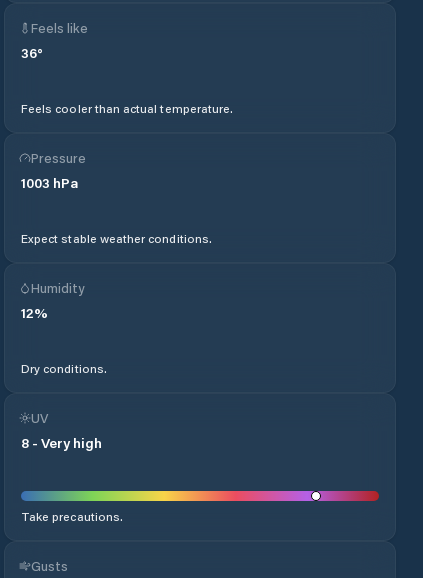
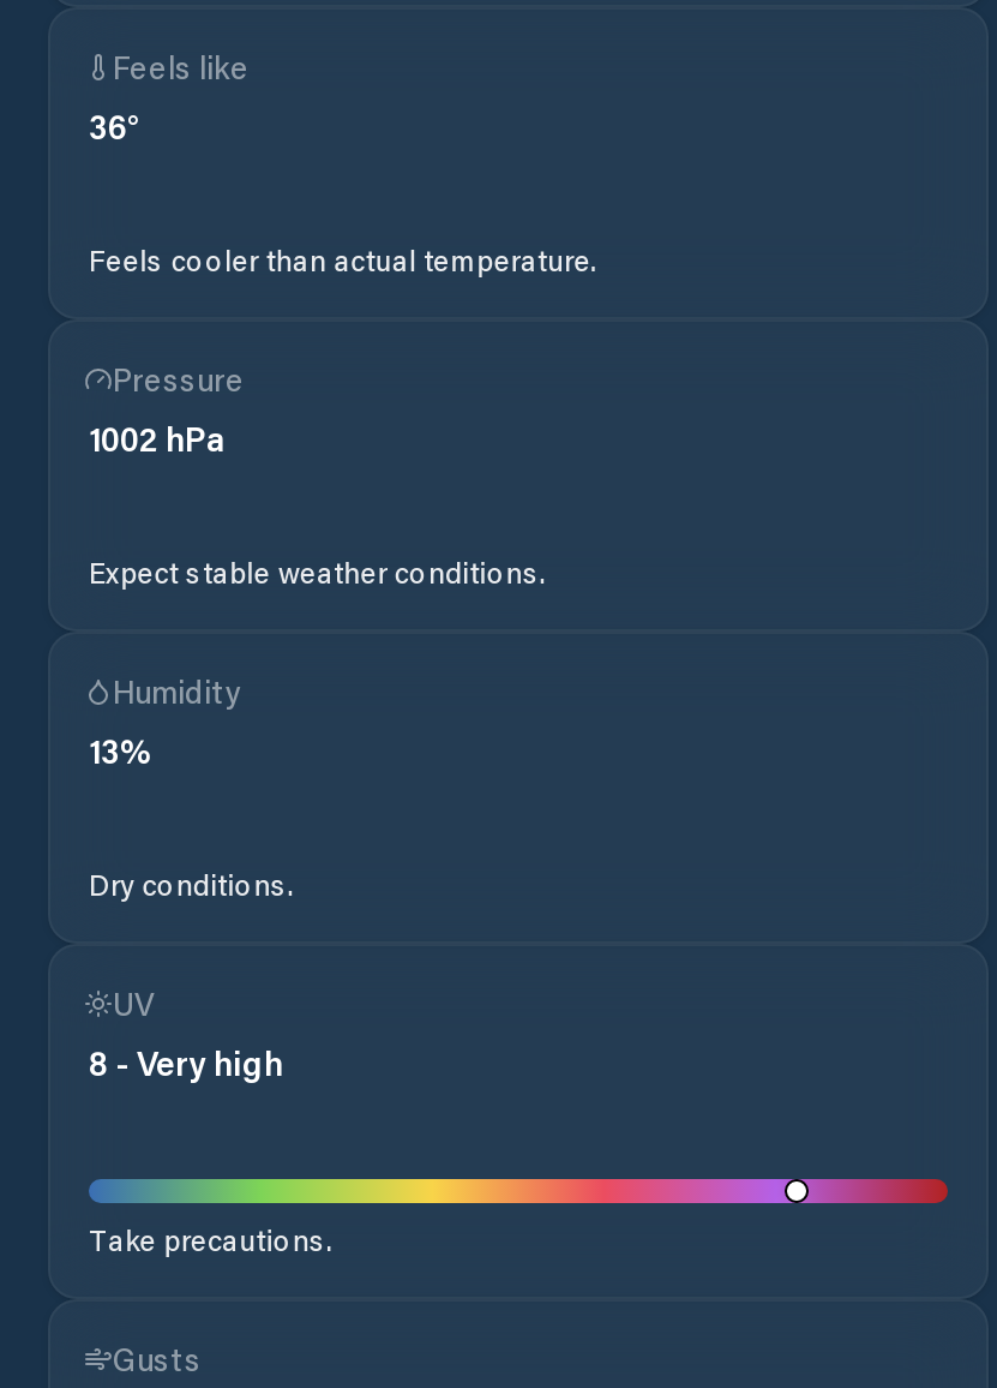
- 1003 hPa
+ 1002 hPa

- 12%
+ 13%
